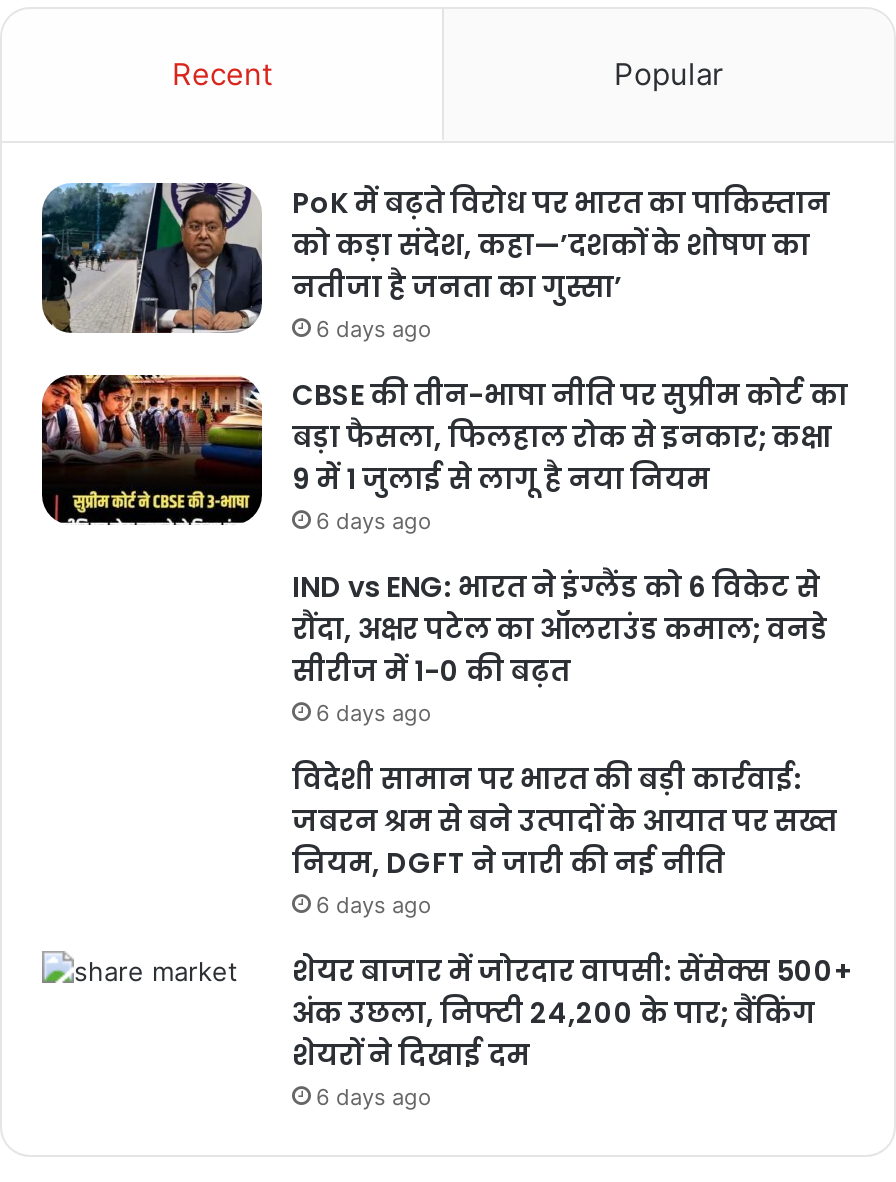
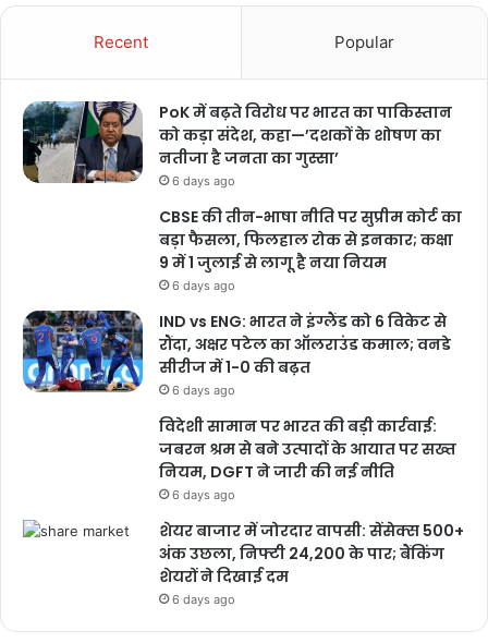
- [image]

+ [image]
